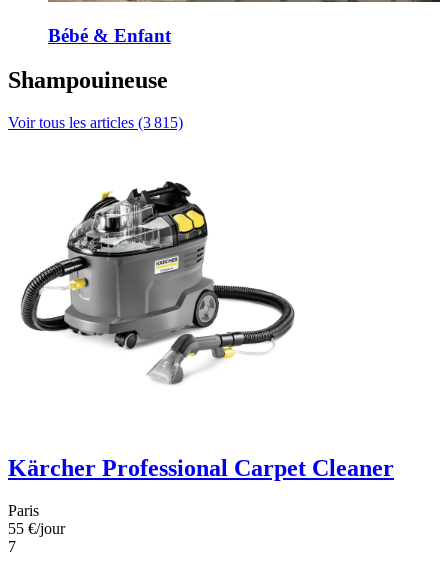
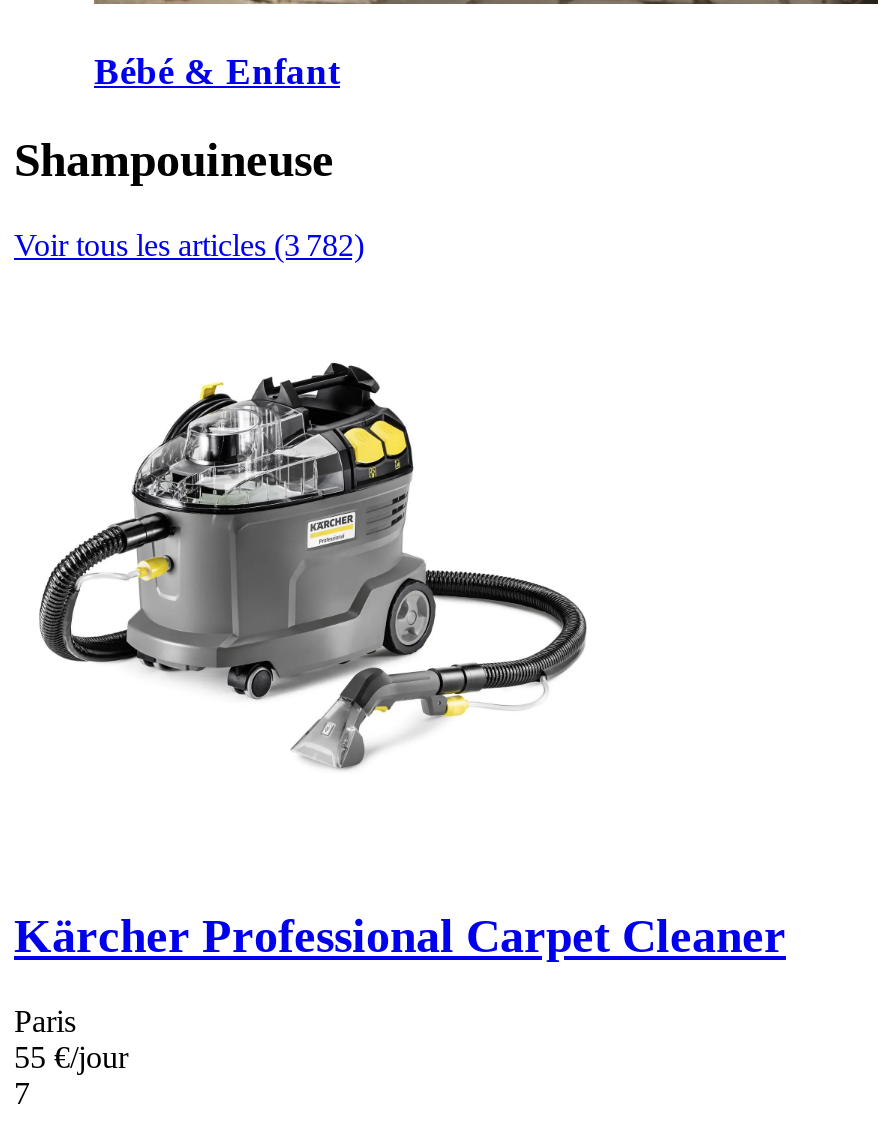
- Voir tous les articles (3 815)
+ Voir tous les articles (3 782)
